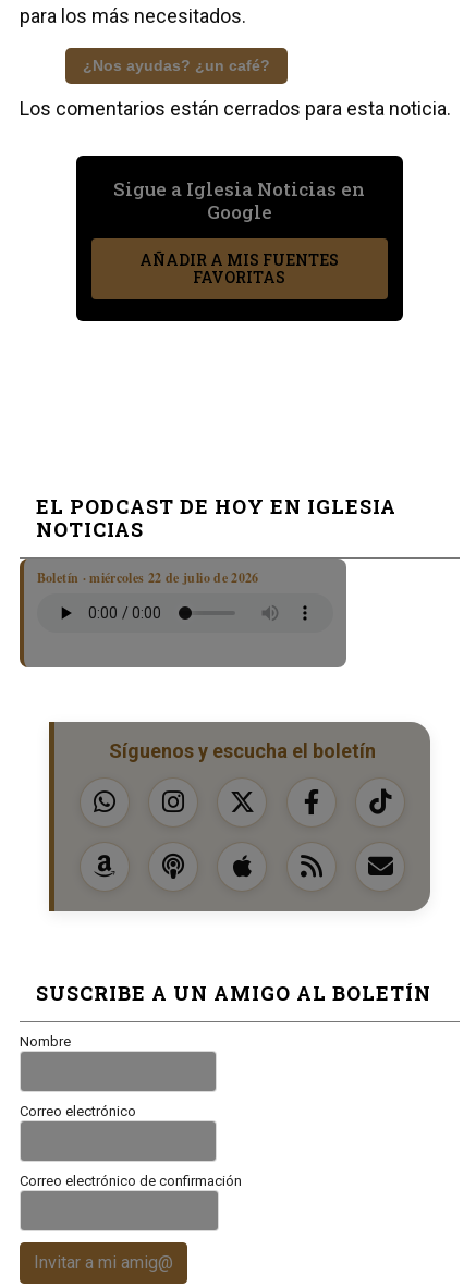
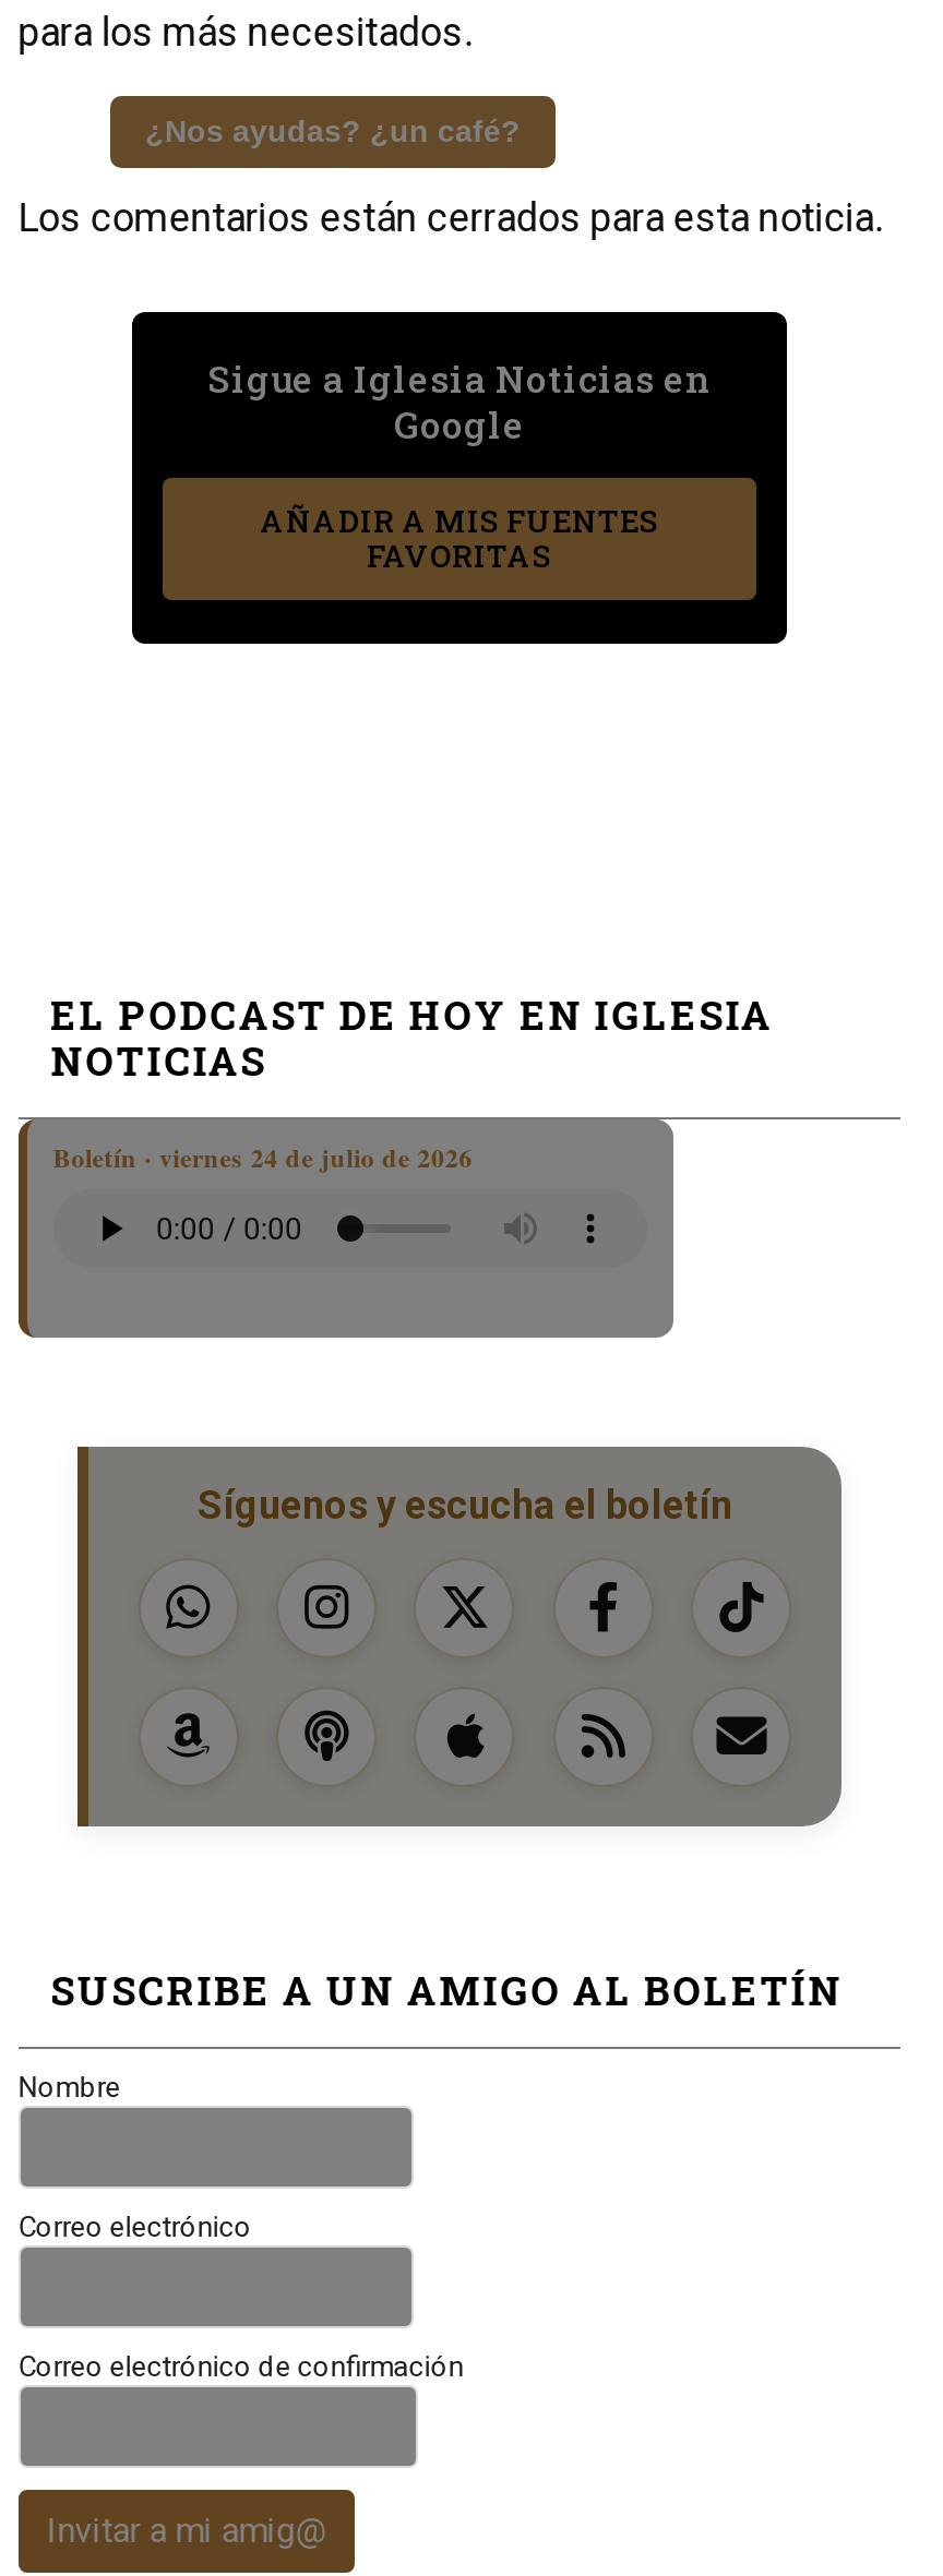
- Boletín · miércoles 22 de julio de 2026
+ Boletín · viernes 24 de julio de 2026
